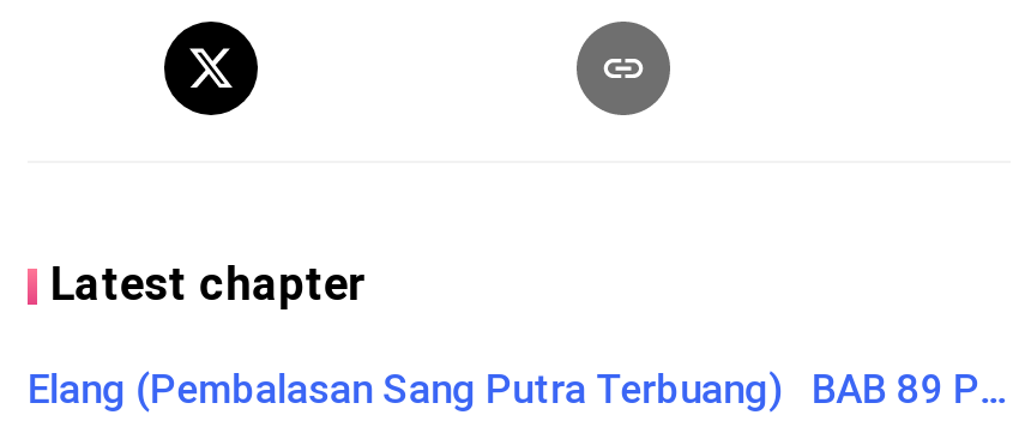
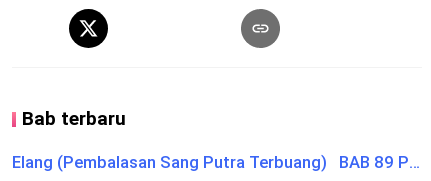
- Latest chapter
+ Bab terbaru
